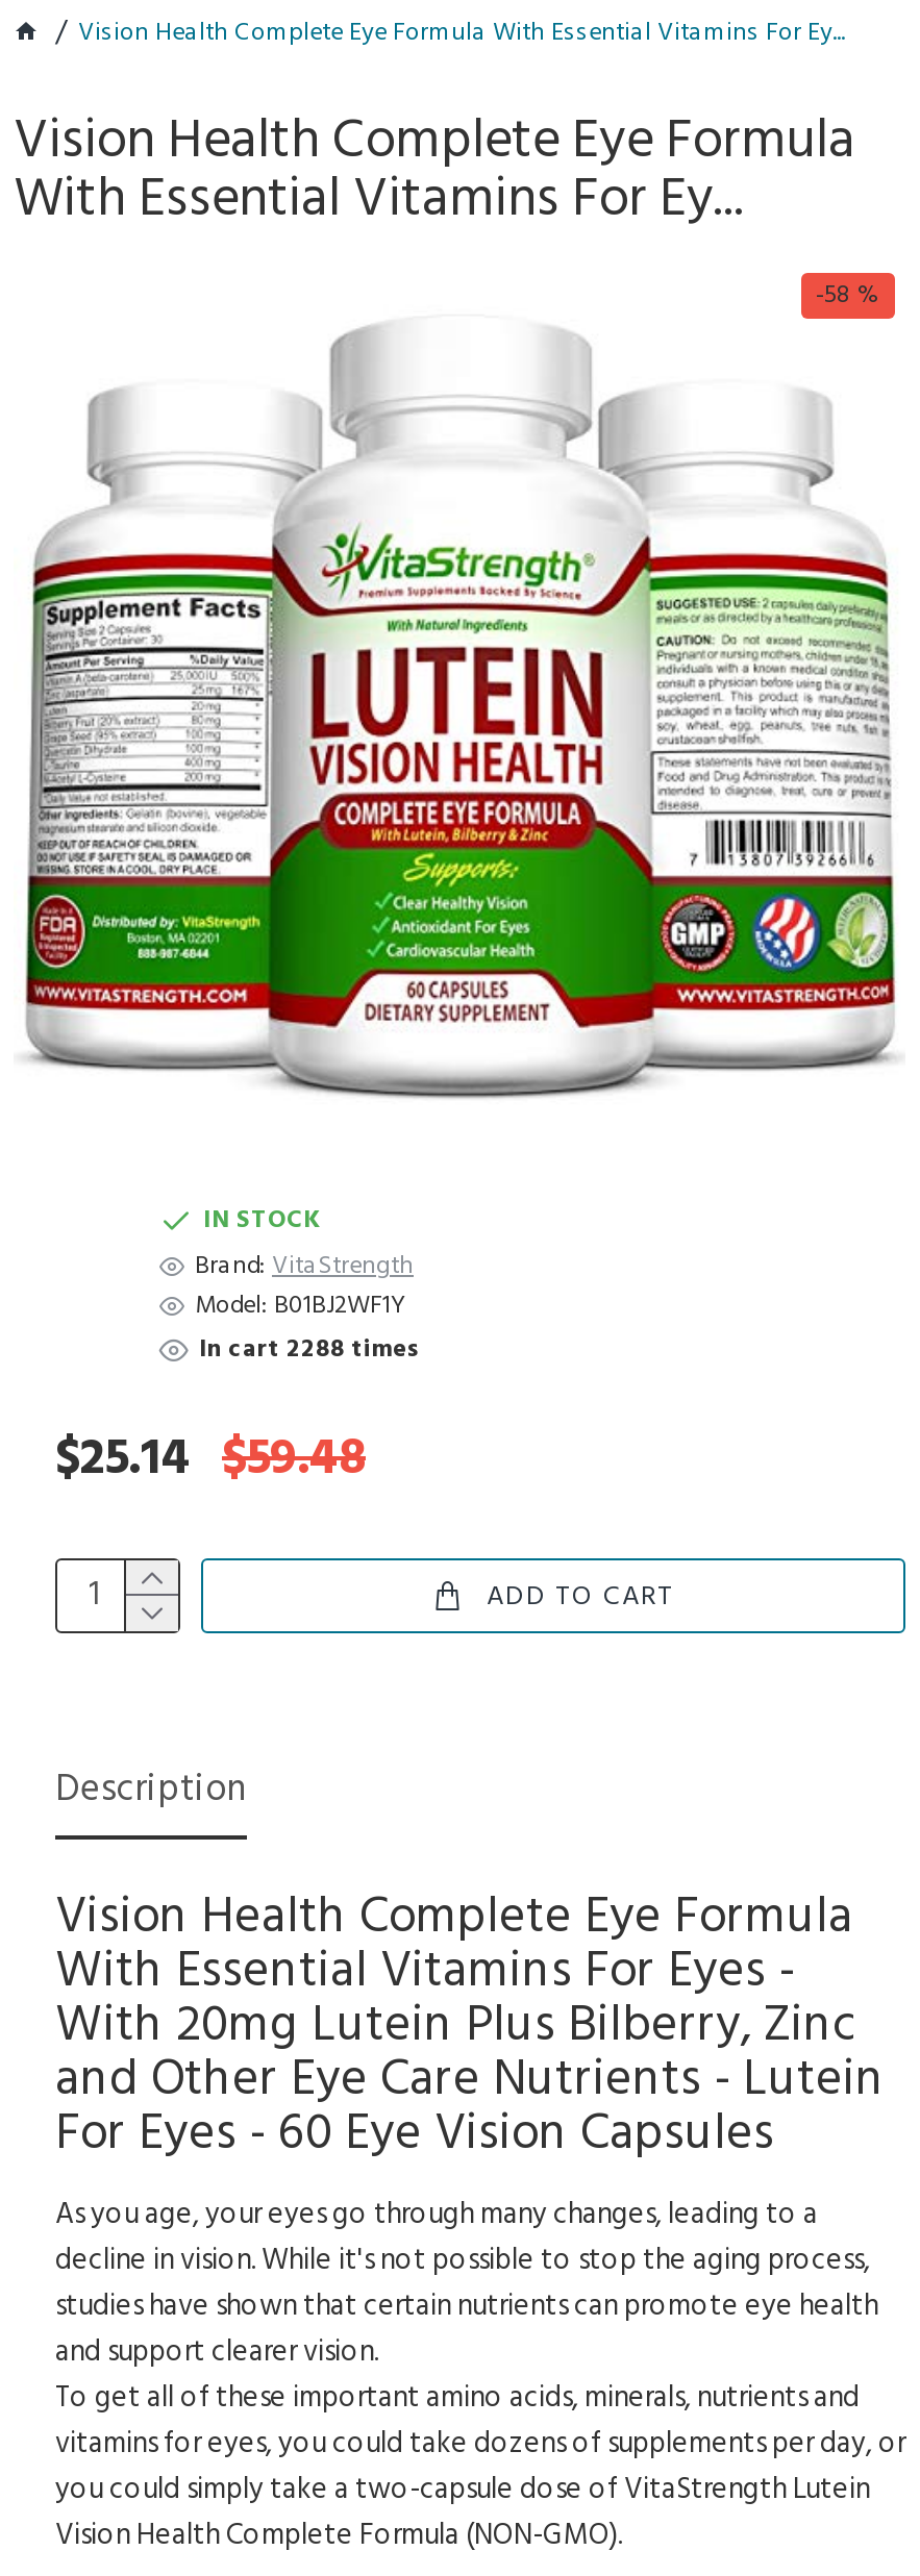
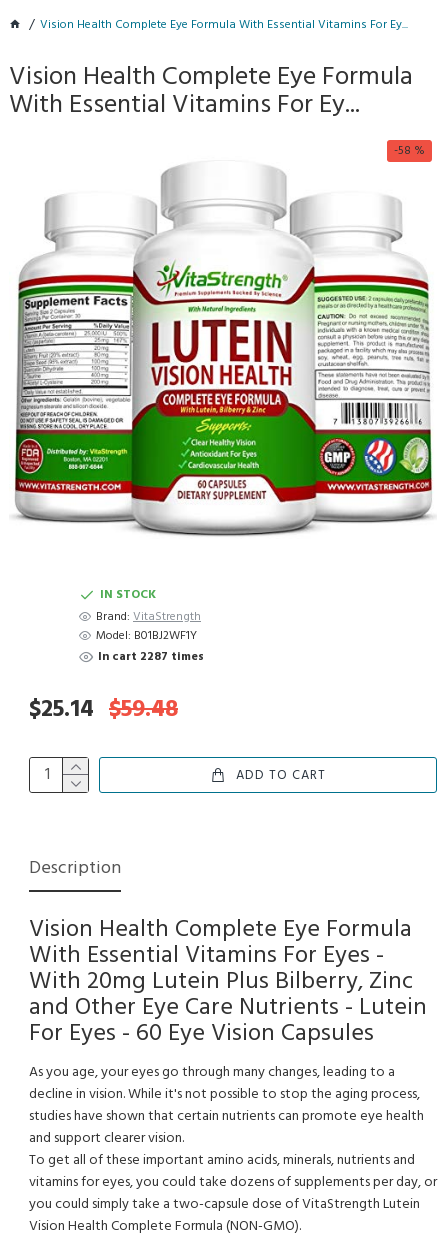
- In cart 2288 times
+ In cart 2287 times
